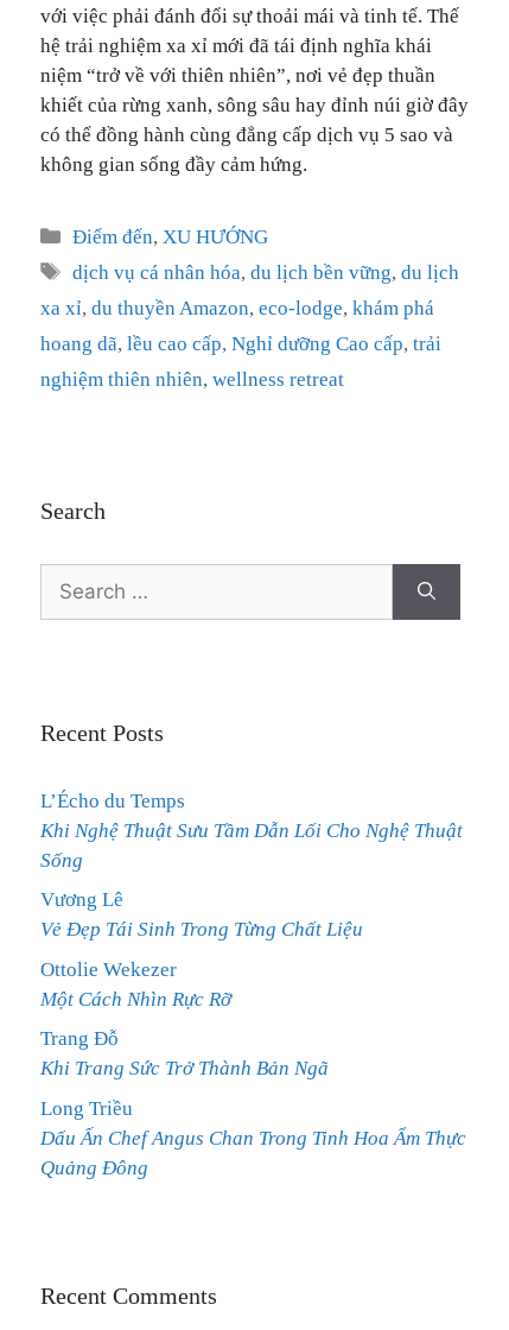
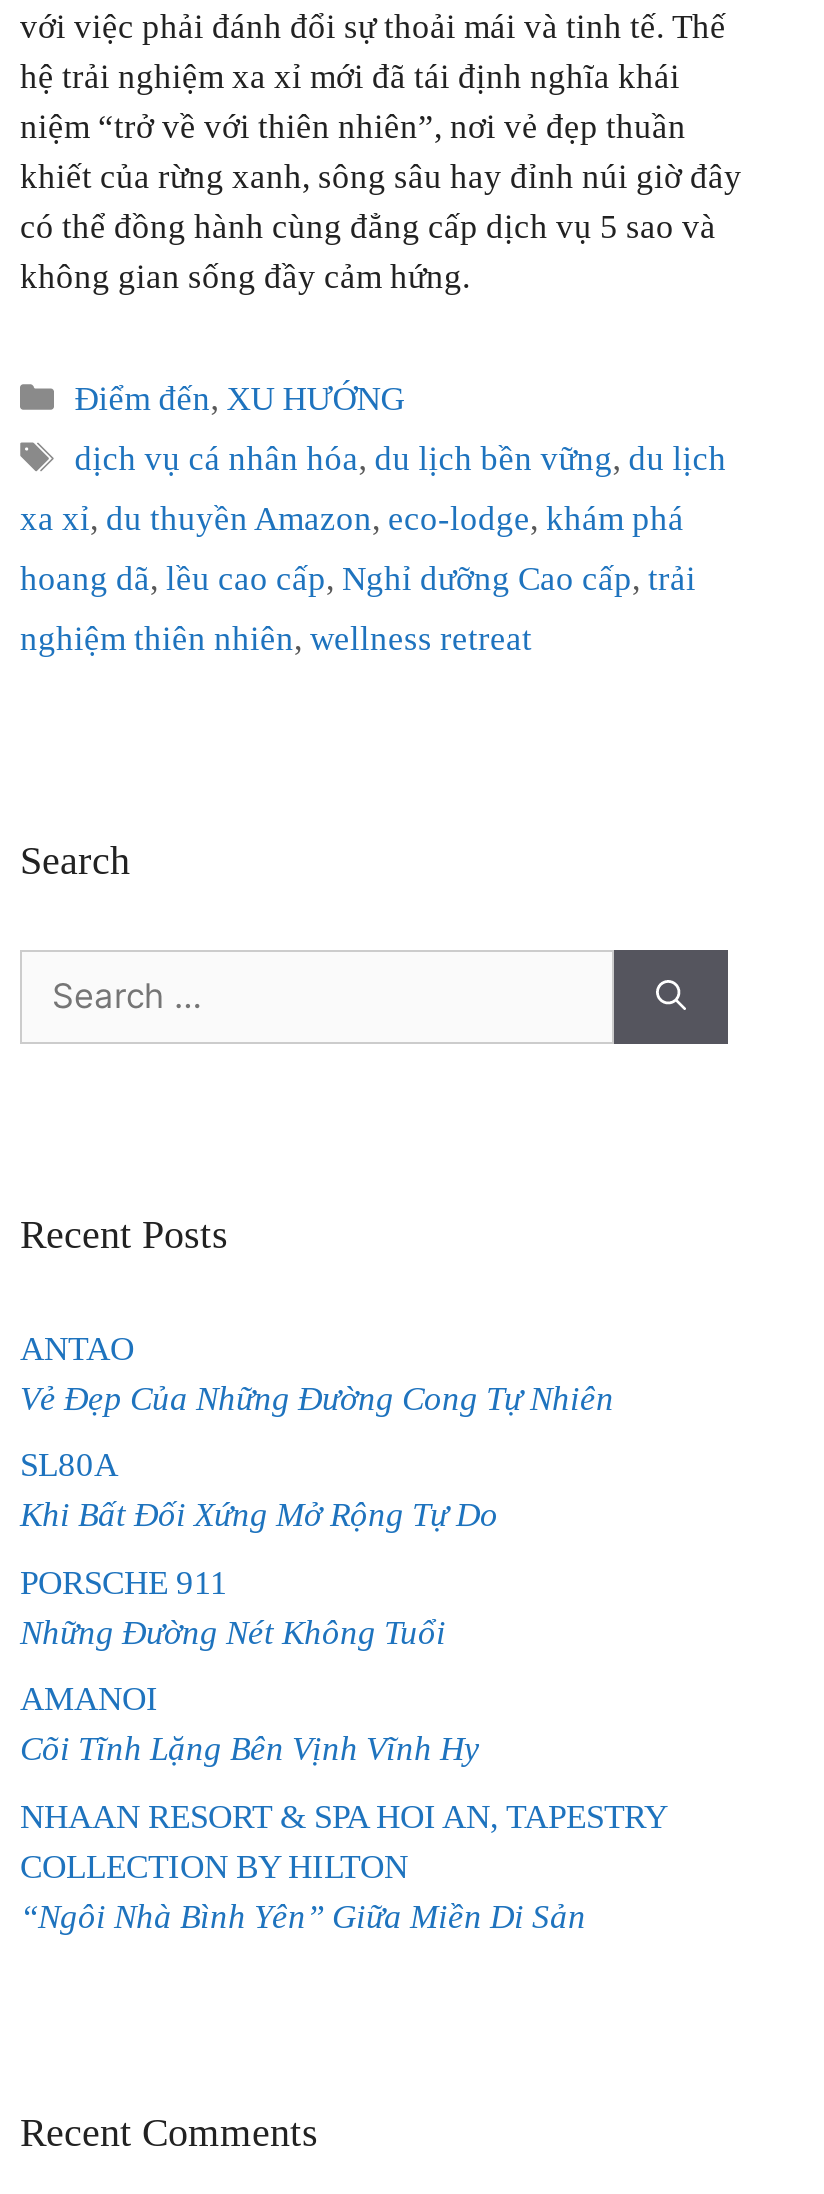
- L’Écho du Temps
- Khi Nghệ Thuật Sưu Tầm Dẫn Lối Cho Nghệ Thuật
- Sống
+ ANTAO
+ Vẻ Đẹp Của Những Đường Cong Tự Nhiên

- Vương Lê
- Vẻ Đẹp Tái Sinh Trong Từng Chất Liệu
+ SL80A
+ Khi Bất Đối Xứng Mở Rộng Tự Do

- Ottolie Wekezer
- Một Cách Nhìn Rực Rỡ
+ PORSCHE 911
+ Những Đường Nét Không Tuổi

- Trang Đỗ
- Khi Trang Sức Trở Thành Bản Ngã
+ AMANOI
+ Cõi Tĩnh Lặng Bên Vịnh Vĩnh Hy

- Long Triều
- Dấu Ấn Chef Angus Chan Trong Tinh Hoa Ẩm Thực
- Quảng Đông
+ NHAAN RESORT & SPA HOI AN, TAPESTRY
+ COLLECTION BY HILTON
+ “Ngôi Nhà Bình Yên” Giữa Miền Di Sản
